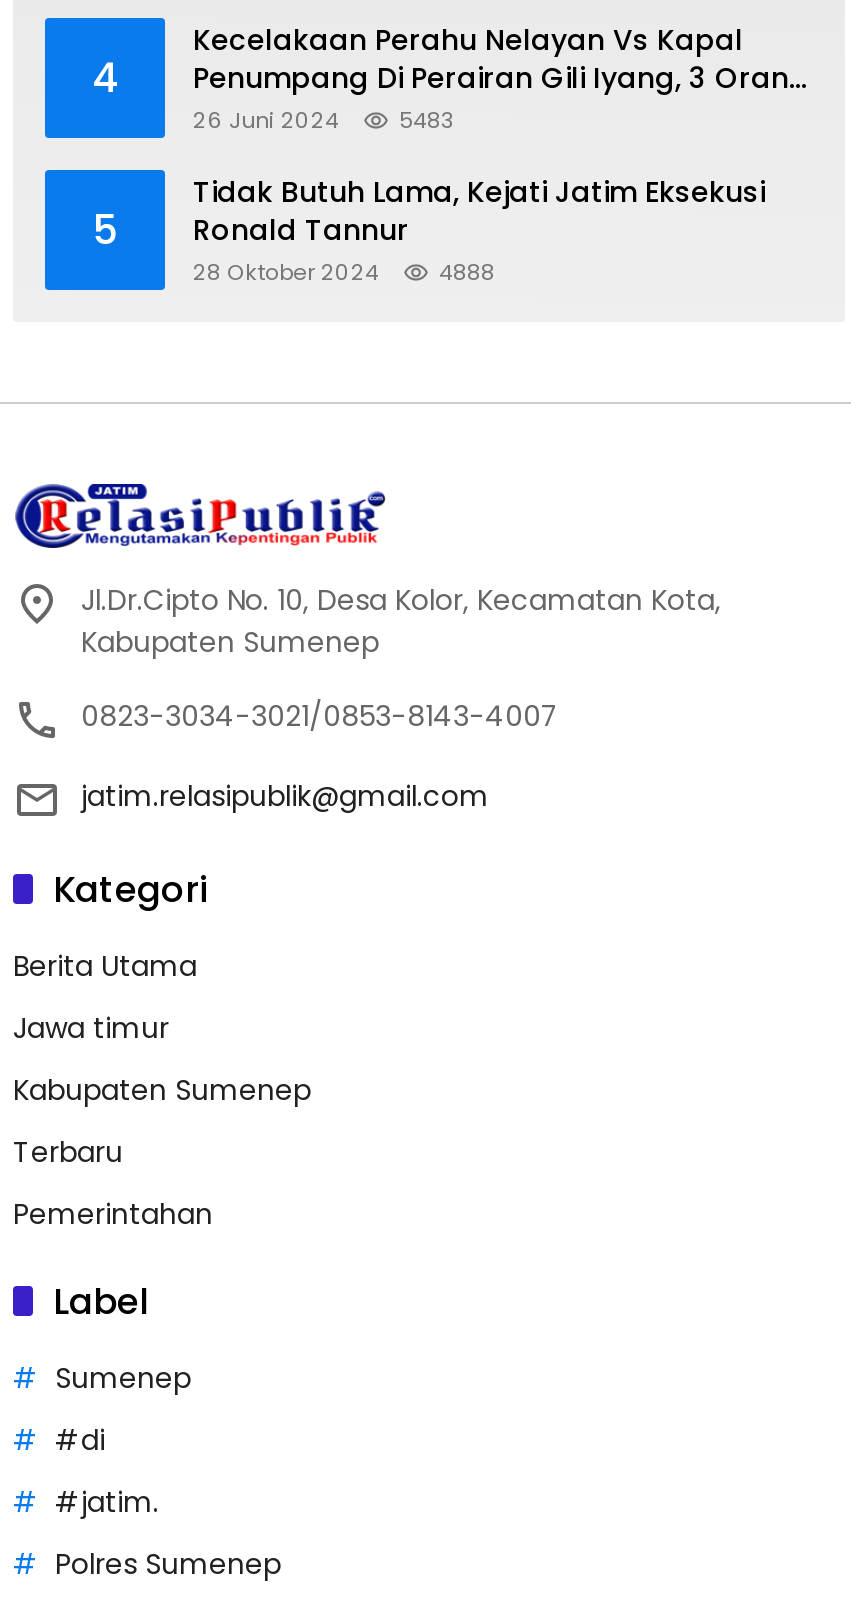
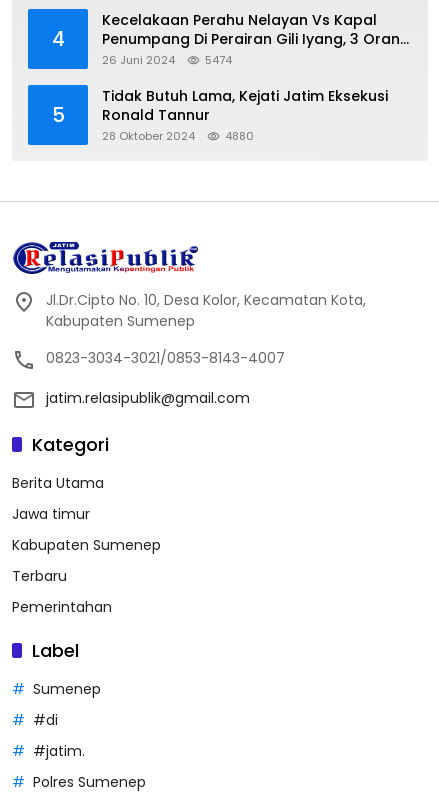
- 5483
+ 5474

- 28 Oktober 2024 4888
+ 28 Oktober 2024 4880
